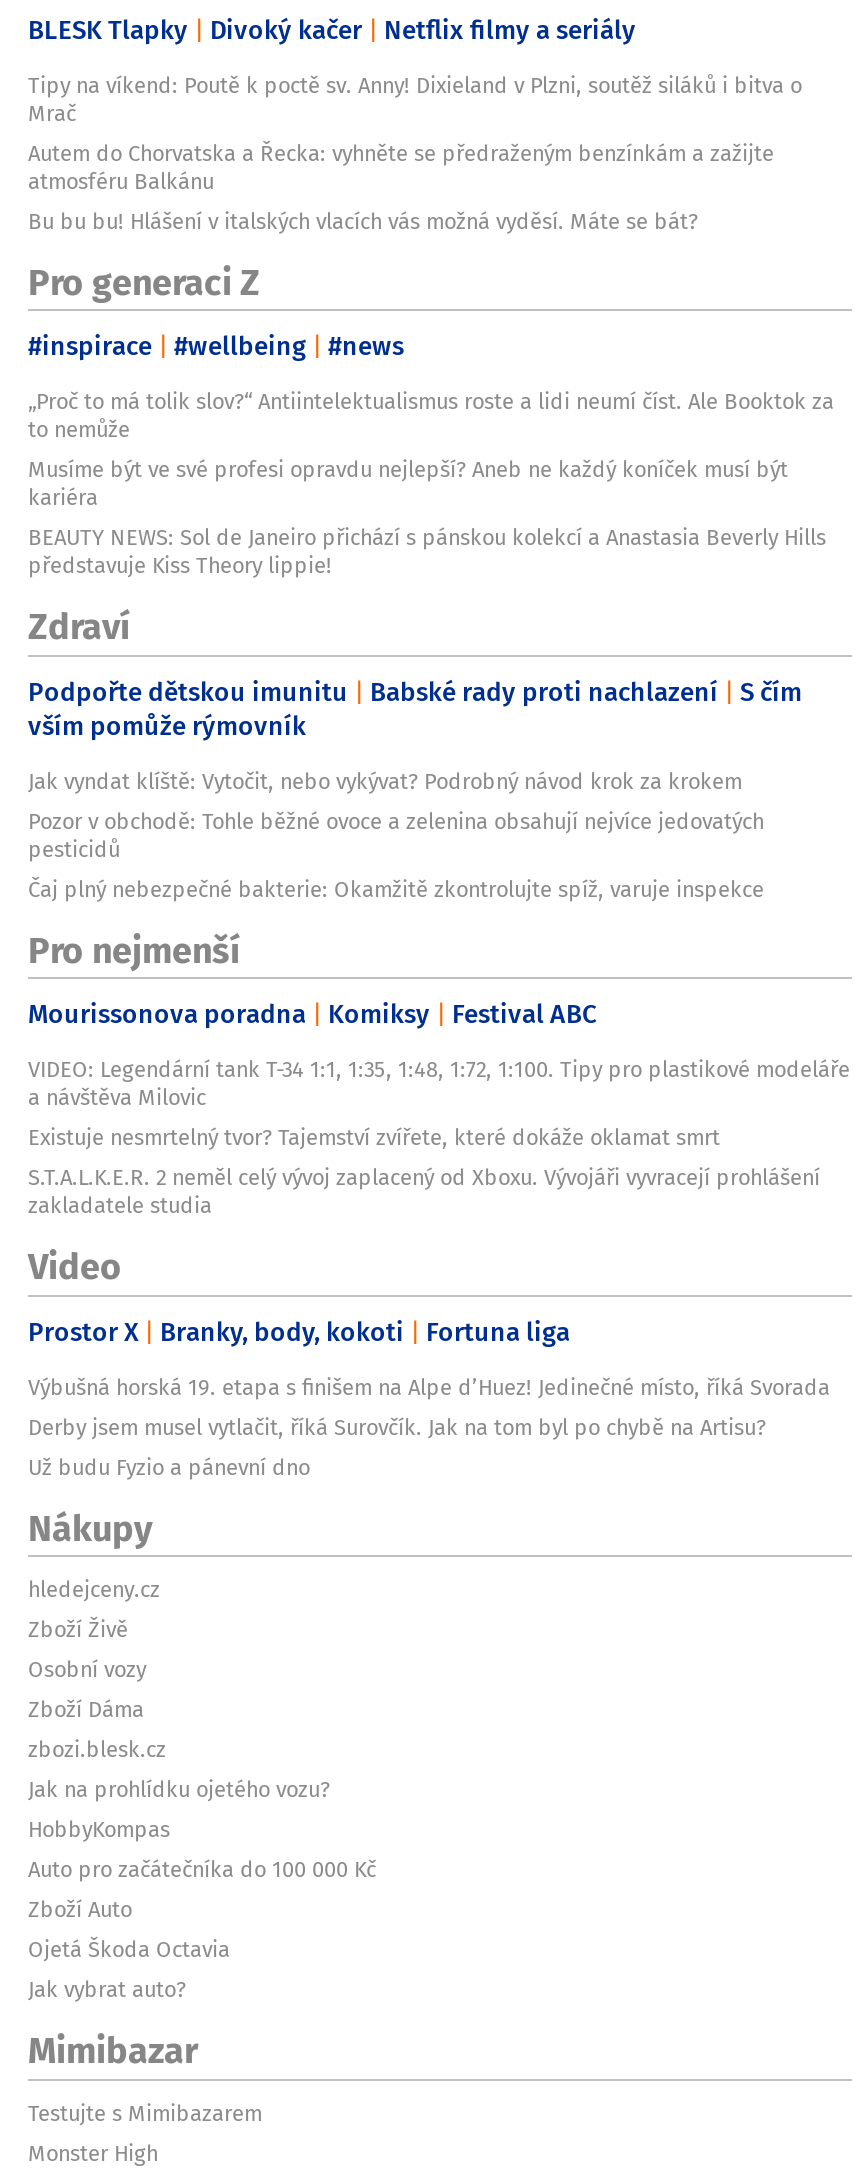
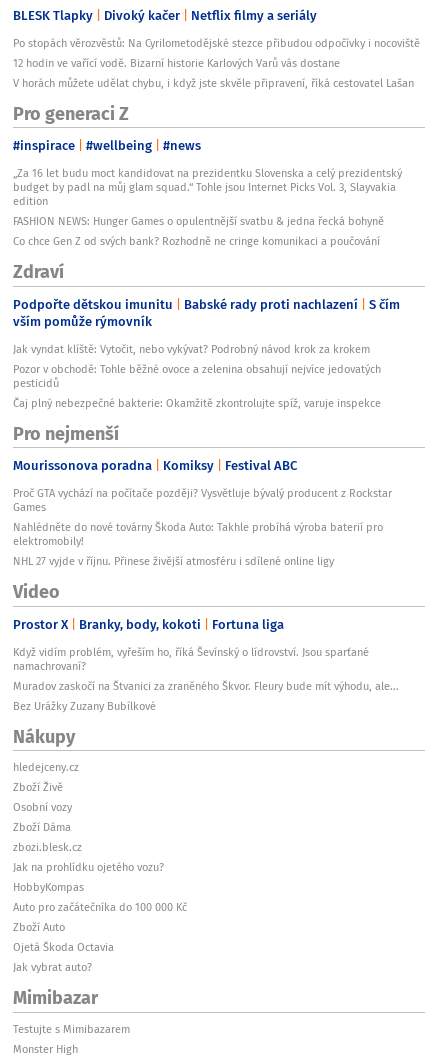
- Tipy na víkend: Poutě k poctě sv. Anny! Dixieland v Plzni, soutěž siláků i bitva o
- Mrač
- Autem do Chorvatska a Řecka: vyhněte se předraženým benzínkám a zažijte
- atmosféru Balkánu
- Bu bu bu! Hlášení v italských vlacích vás možná vyděsí. Máte se bát?
+ Po stopách věrozvěstů: Na Cyrilometodějské stezce přibudou odpočívky i nocoviště
+ 12 hodin ve vařící vodě. Bizarní historie Karlových Varů vás dostane
+ V horách můžete udělat chybu, i když jste skvěle připravení, říká cestovatel Lašan

- „Proč to má tolik slov?“ Antiintelektualismus roste a lidi neumí číst. Ale Booktok za
- to nemůže
- Musíme být ve své profesi opravdu nejlepší? Aneb ne každý koníček musí být
- kariéra
- BEAUTY NEWS: Sol de Janeiro přichází s pánskou kolekcí a Anastasia Beverly Hills
- představuje Kiss Theory lippie!
+ „Za 16 let budu moct kandidovat na prezidentku Slovenska a celý prezidentský
+ budget by padl na můj glam squad.“ Tohle jsou Internet Picks Vol. 3, Slayvakia
+ edition
+ FASHION NEWS: Hunger Games o opulentnější svatbu & jedna řecká bohyně
+ Co chce Gen Z od svých bank? Rozhodně ne cringe komunikaci a poučování

- VIDEO: Legendární tank T-34 1:1, 1:35, 1:48, 1:72, 1:100. Tipy pro plastikové modeláře
- a návštěva Milovic
- Existuje nesmrtelný tvor? Tajemství zvířete, které dokáže oklamat smrt
- S.T.A.L.K.E.R. 2 neměl celý vývoj zaplacený od Xboxu. Vývojáři vyvracejí prohlášení
- zakladatele studia
+ Proč GTA vychází na počítače později? Vysvětluje bývalý producent z Rockstar
+ Games
+ Nahlédněte do nové továrny Škoda Auto: Takhle probíhá výroba baterií pro
+ elektromobily!
+ NHL 27 vyjde v říjnu. Přinese živější atmosféru i sdílené online ligy

- Výbušná horská 19. etapa s finišem na Alpe d’Huez! Jedinečné místo, říká Svorada
- Derby jsem musel vytlačit, říká Surovčík. Jak na tom byl po chybě na Artisu?
- Už budu Fyzio a pánevní dno
+ Když vidím problém, vyřeším ho, říká Ševínský o lídrovství. Jsou sparťané
+ namachrovaní?
+ Muradov zaskočí na Štvanici za zraněného Škvor. Fleury bude mít výhodu, ale...
+ Bez Urážky Zuzany Bubílkové
